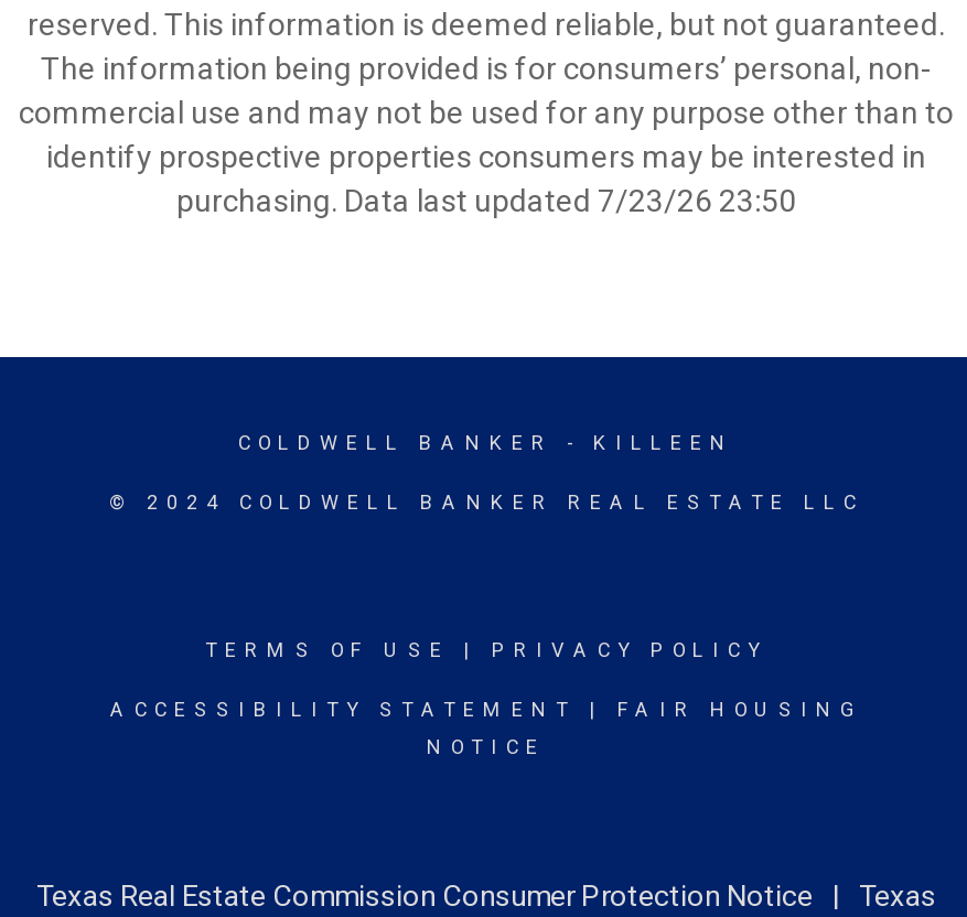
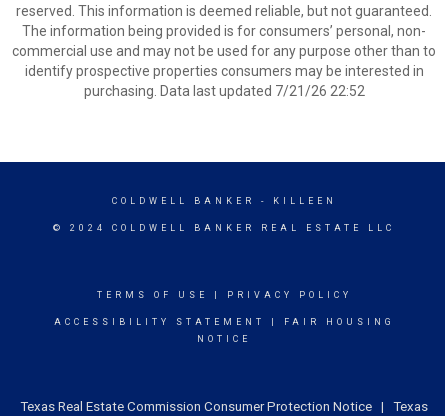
- purchasing. Data last updated 7/23/26 23:50
+ purchasing. Data last updated 7/21/26 22:52
